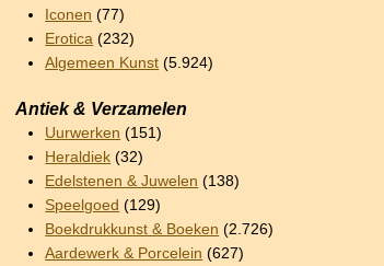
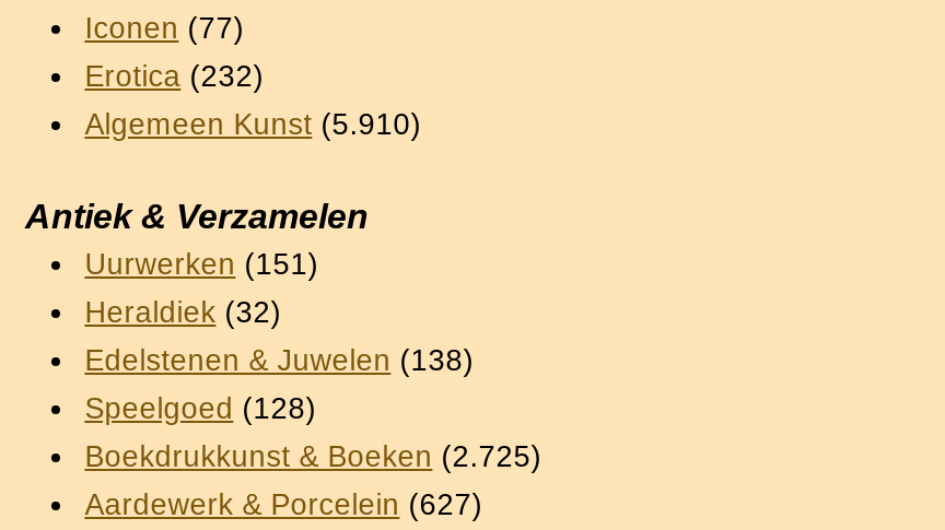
- Algemeen Kunst (5.924)
+ Algemeen Kunst (5.910)

- Speelgoed (129)
+ Speelgoed (128)

- Boekdrukkunst & Boeken (2.726)
+ Boekdrukkunst & Boeken (2.725)
